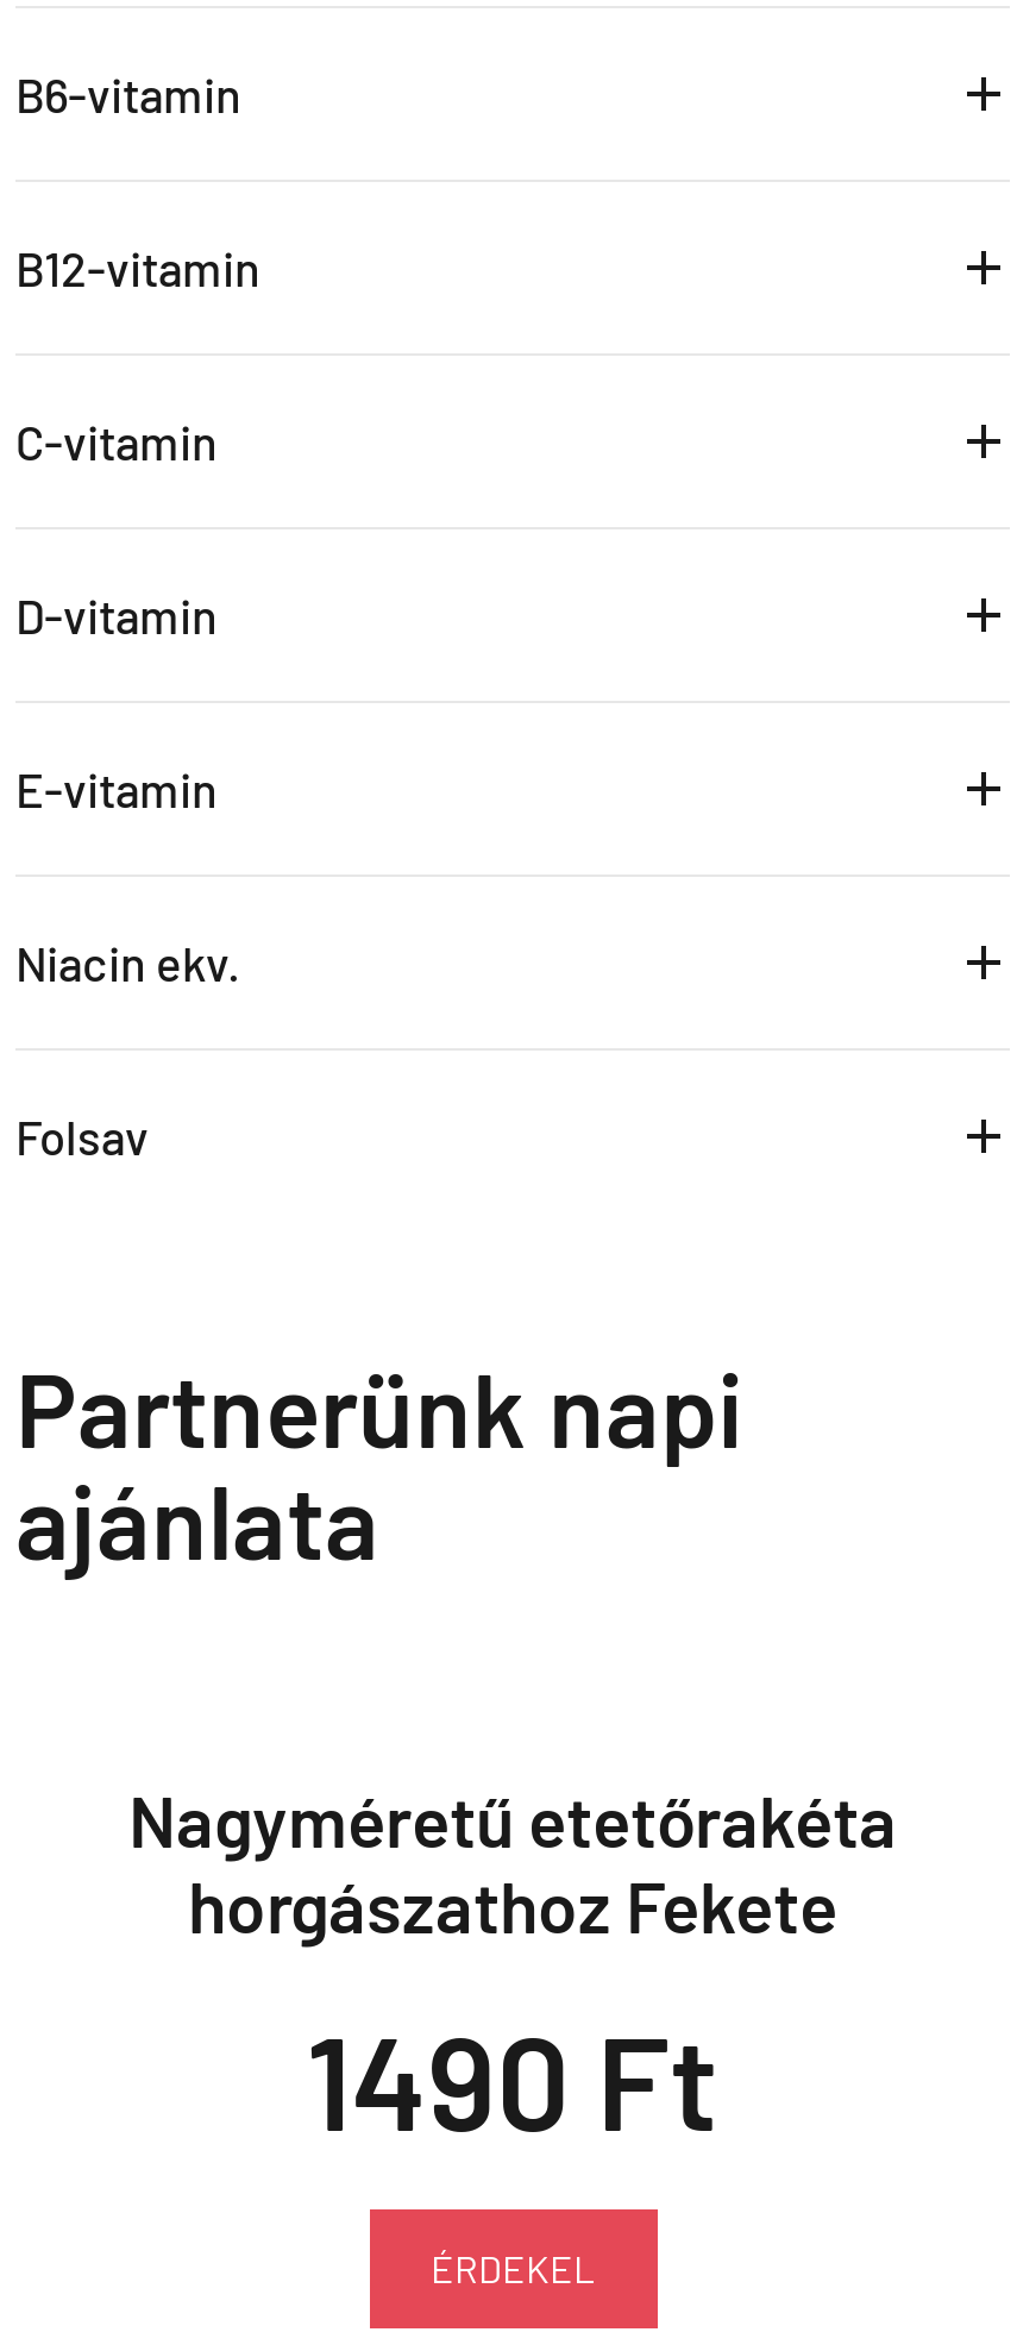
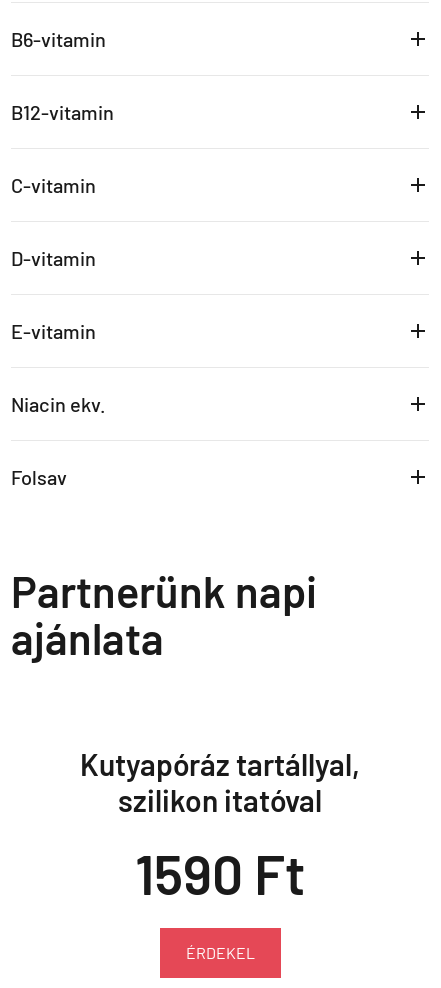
- Nagyméretű etetőrakéta
- horgászathoz Fekete
- 1490 Ft
+ Kutyapóráz tartállyal,
+ szilikon itatóval
+ 1590 Ft
